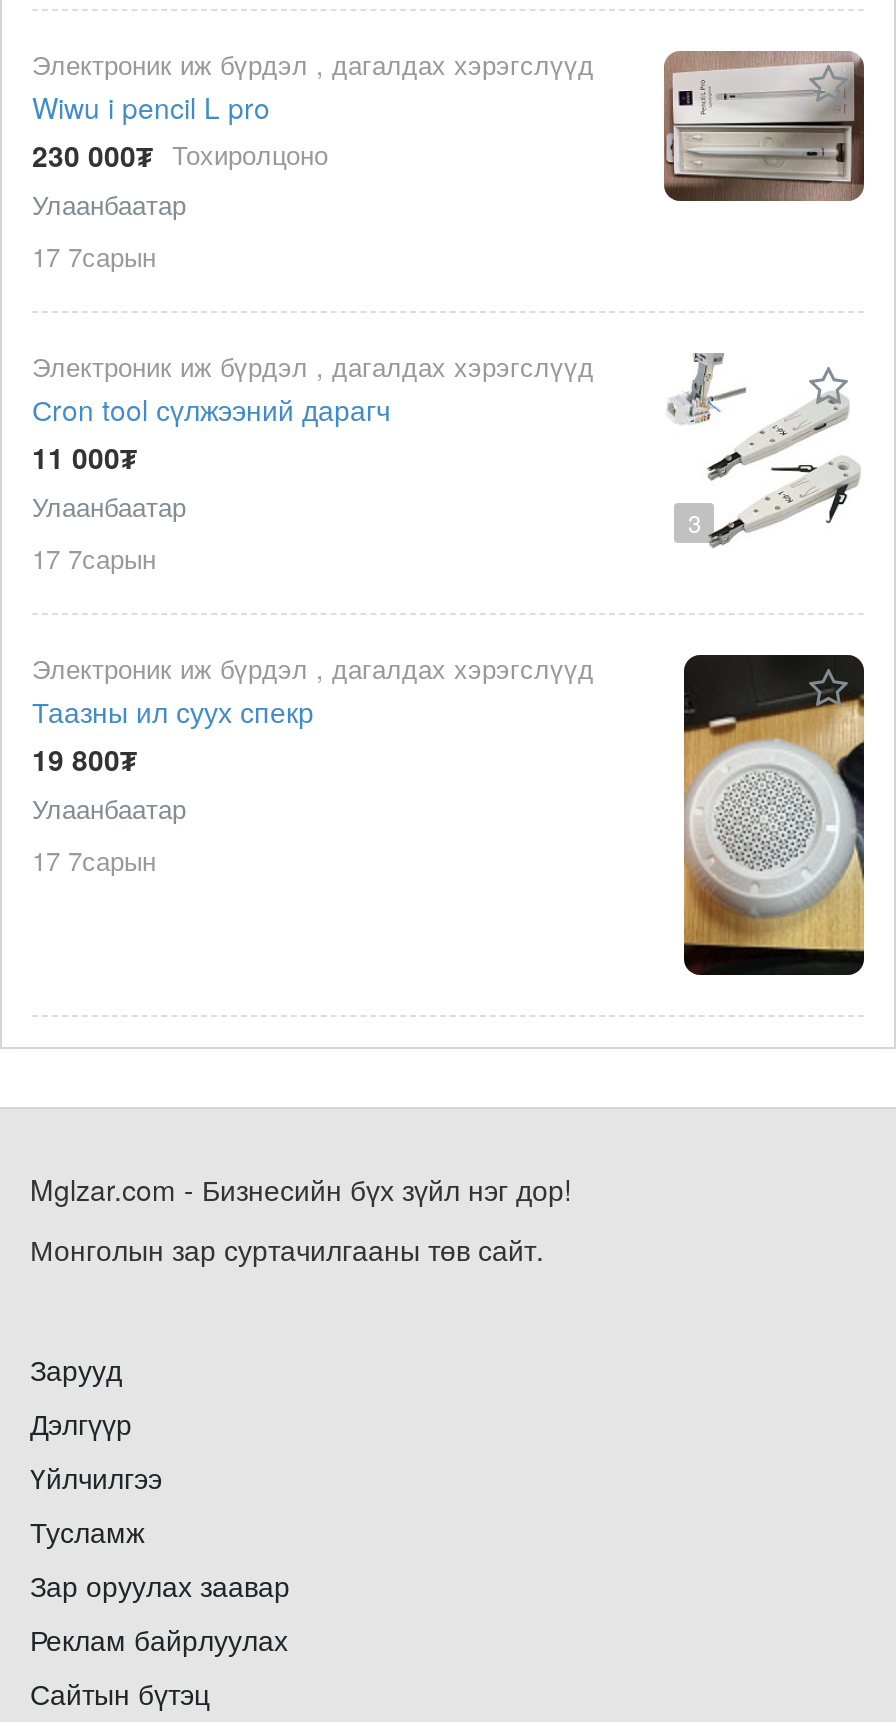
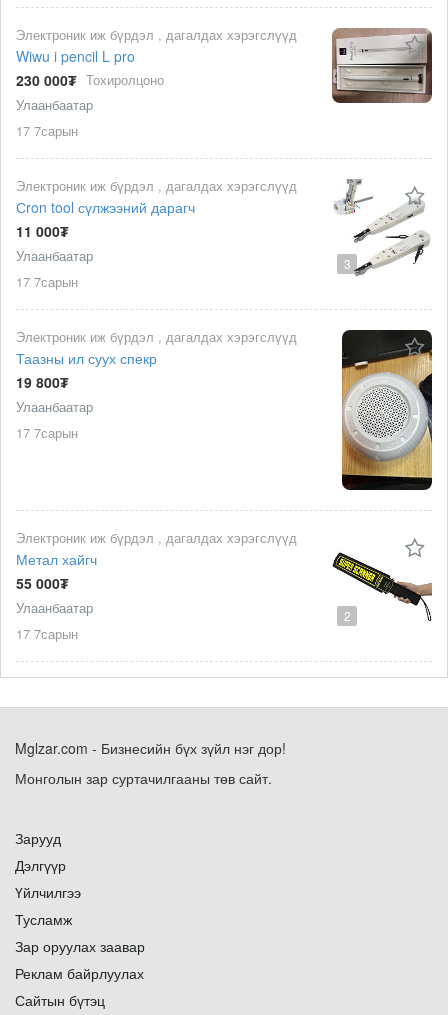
+ Электроник иж бүрдэл , дагалдах хэрэгслүүд
+ Метал хайгч
+ 55 000₮
+ Улаанбаатар
+ 17 7сарын

+ [image]
+ 2
